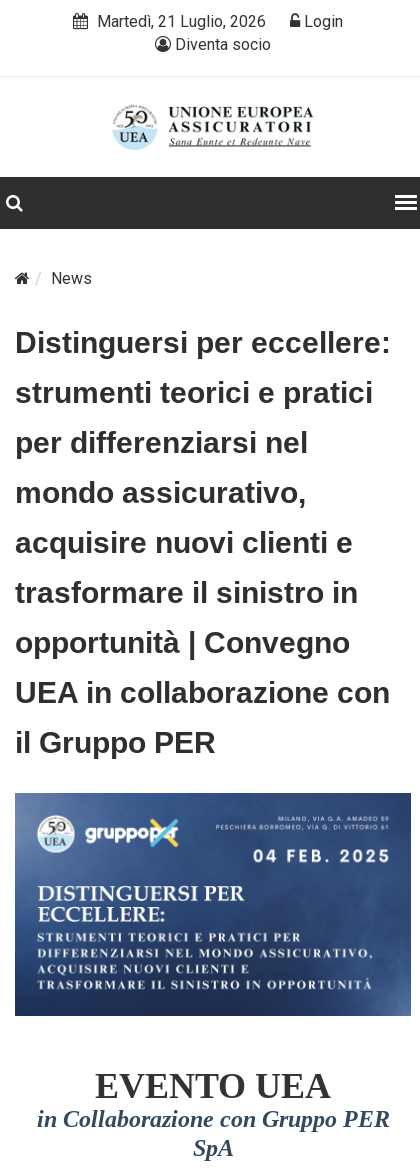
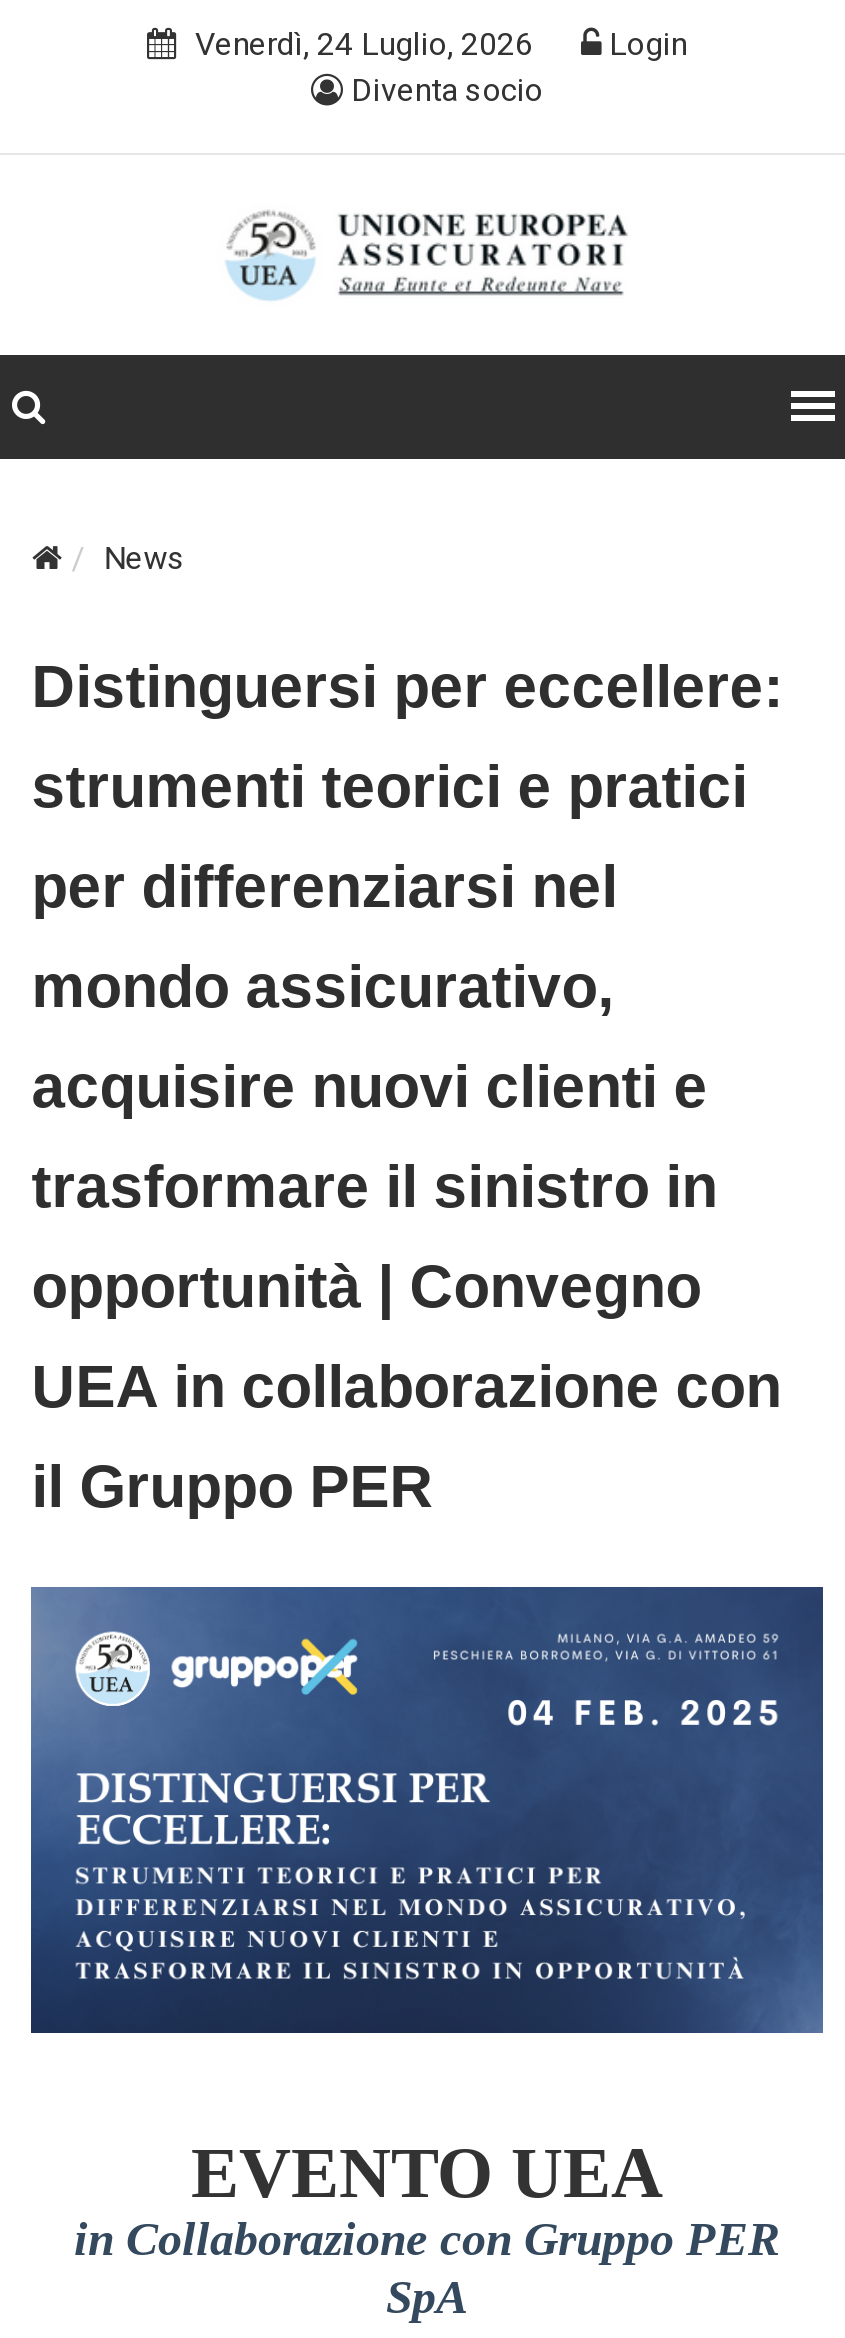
- Martedì, 21 Luglio, 2026
+ Venerdì, 24 Luglio, 2026
